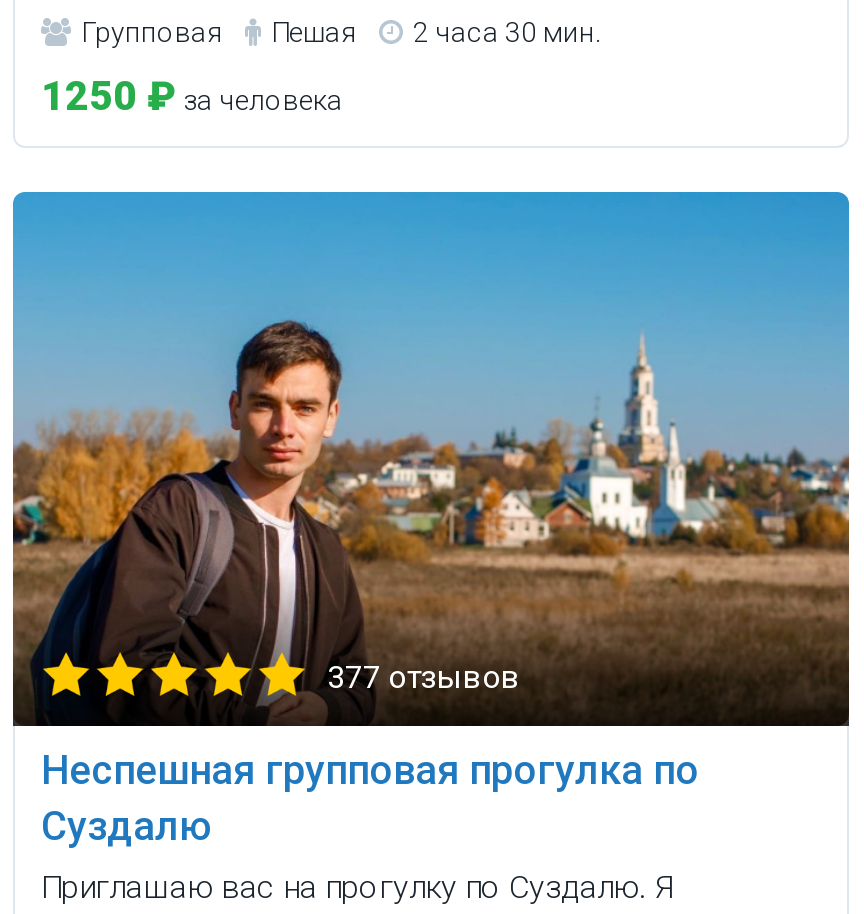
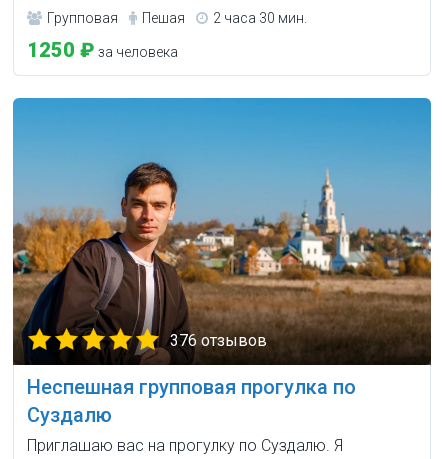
- 377 отзывов
+ 376 отзывов
